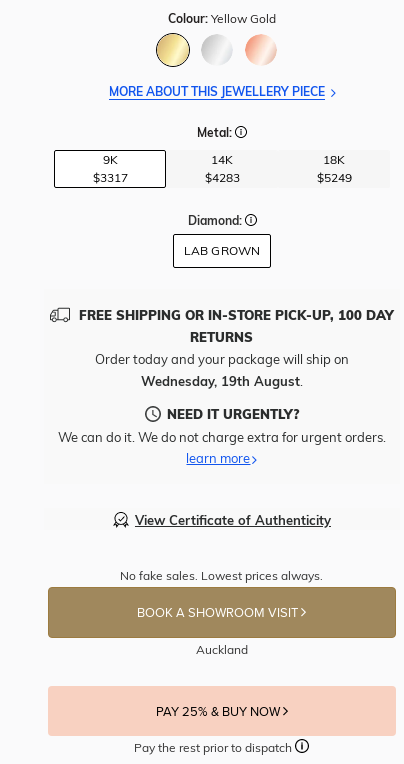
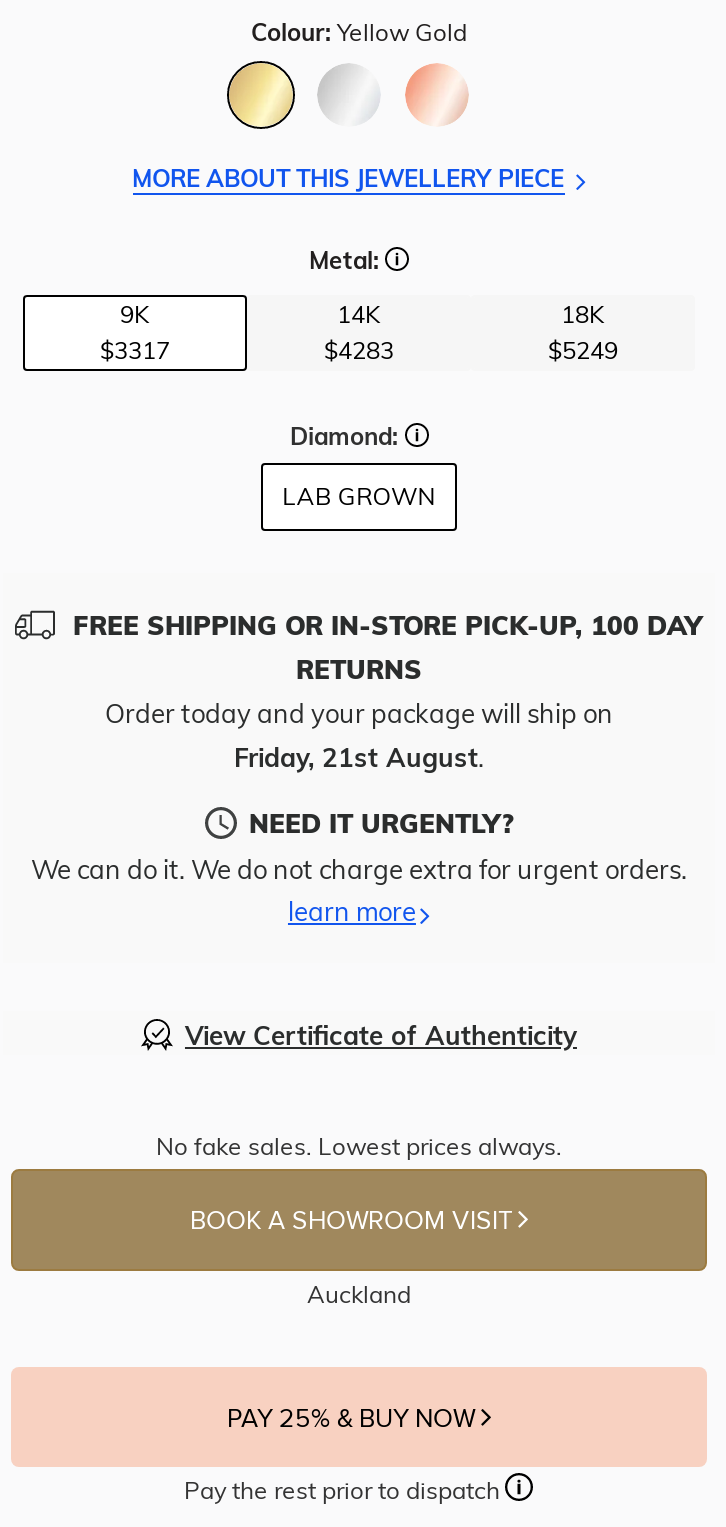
- Wednesday, 19th August.
+ Friday, 21st August.
